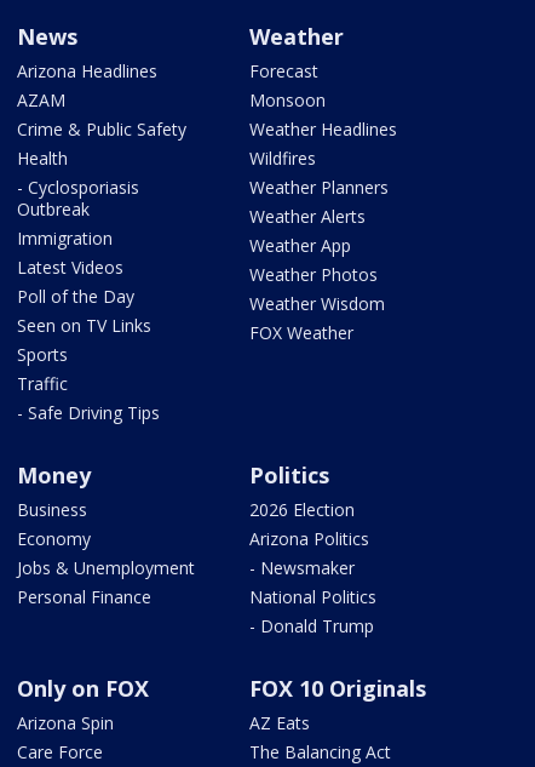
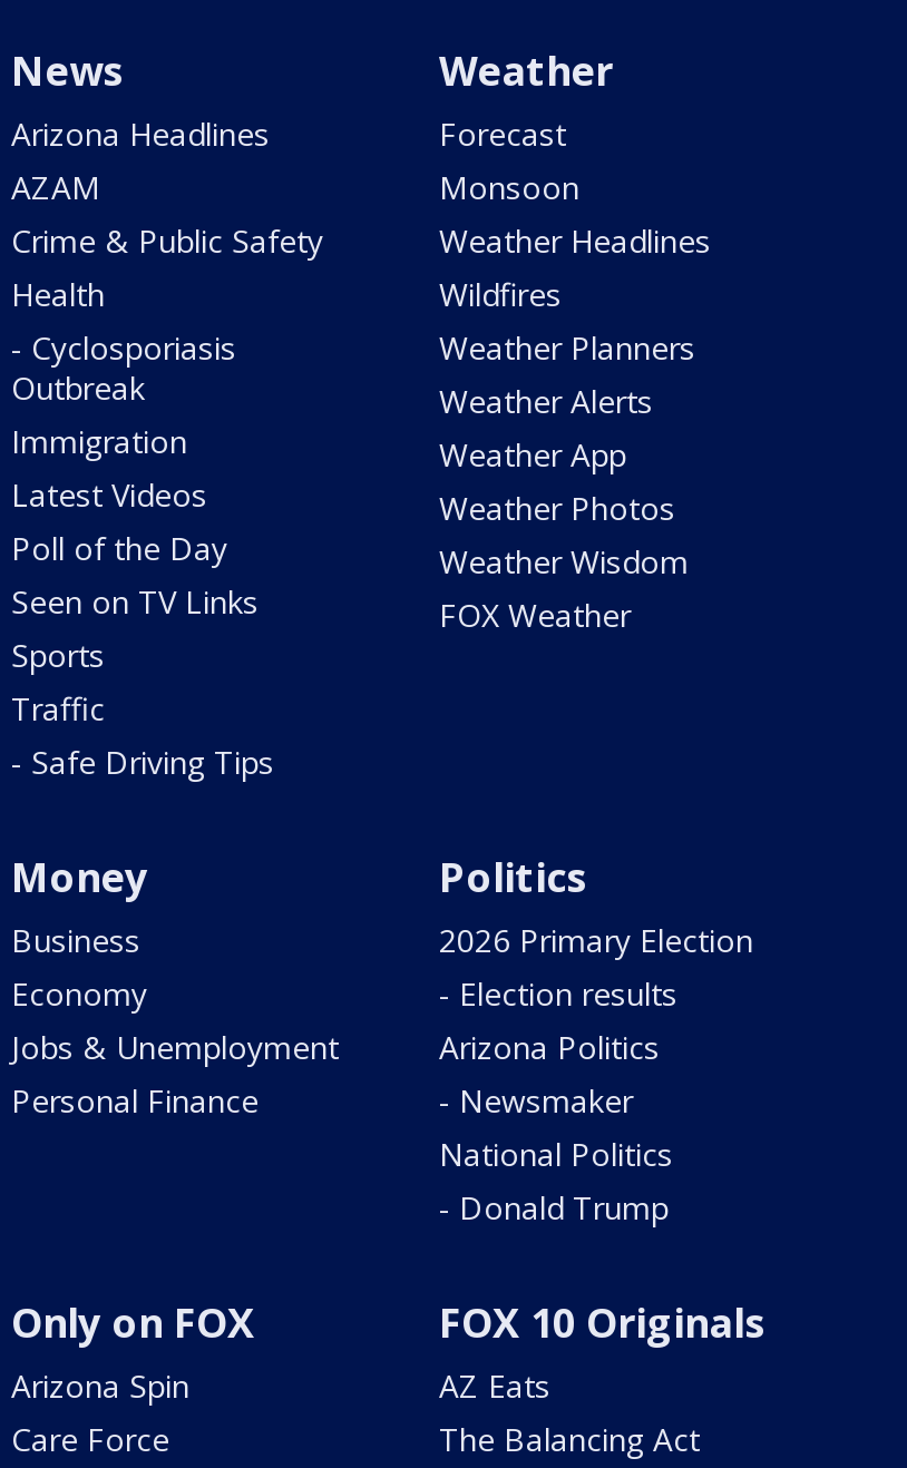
- 2026 Election
+ 2026 Primary Election
+ - Election results
